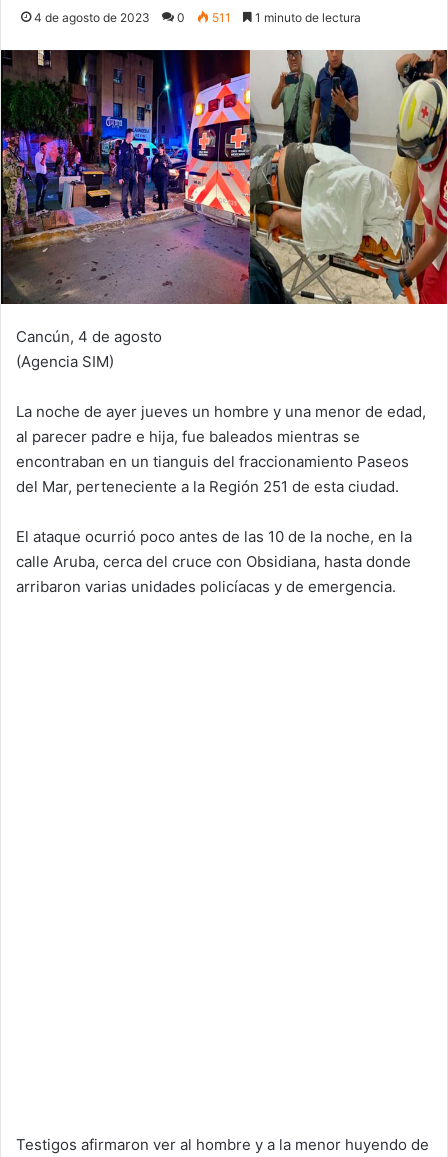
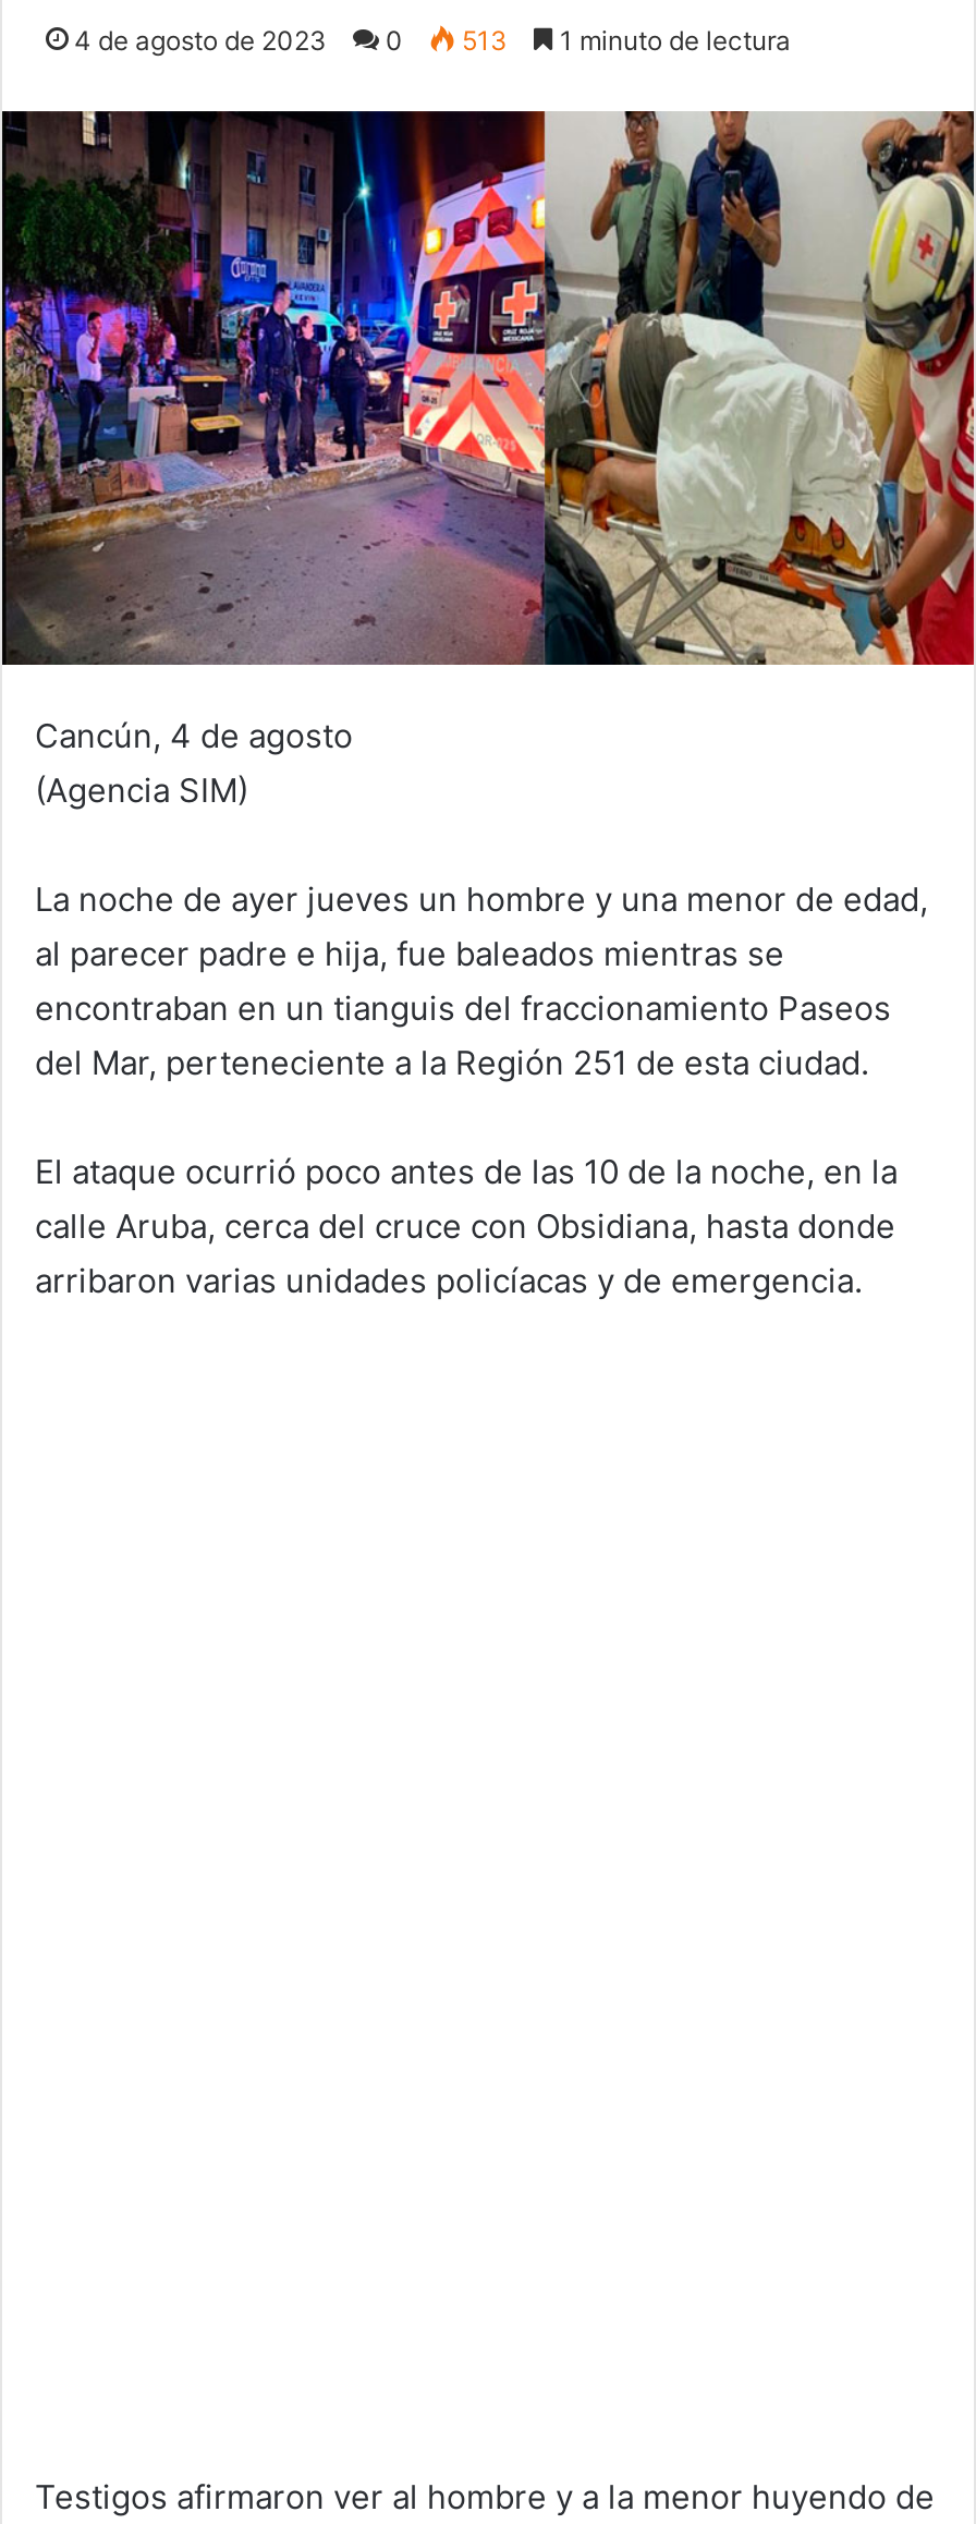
- 4 de agosto de 2023 0 511 1 minuto de lectura
+ 4 de agosto de 2023 0 513 1 minuto de lectura
